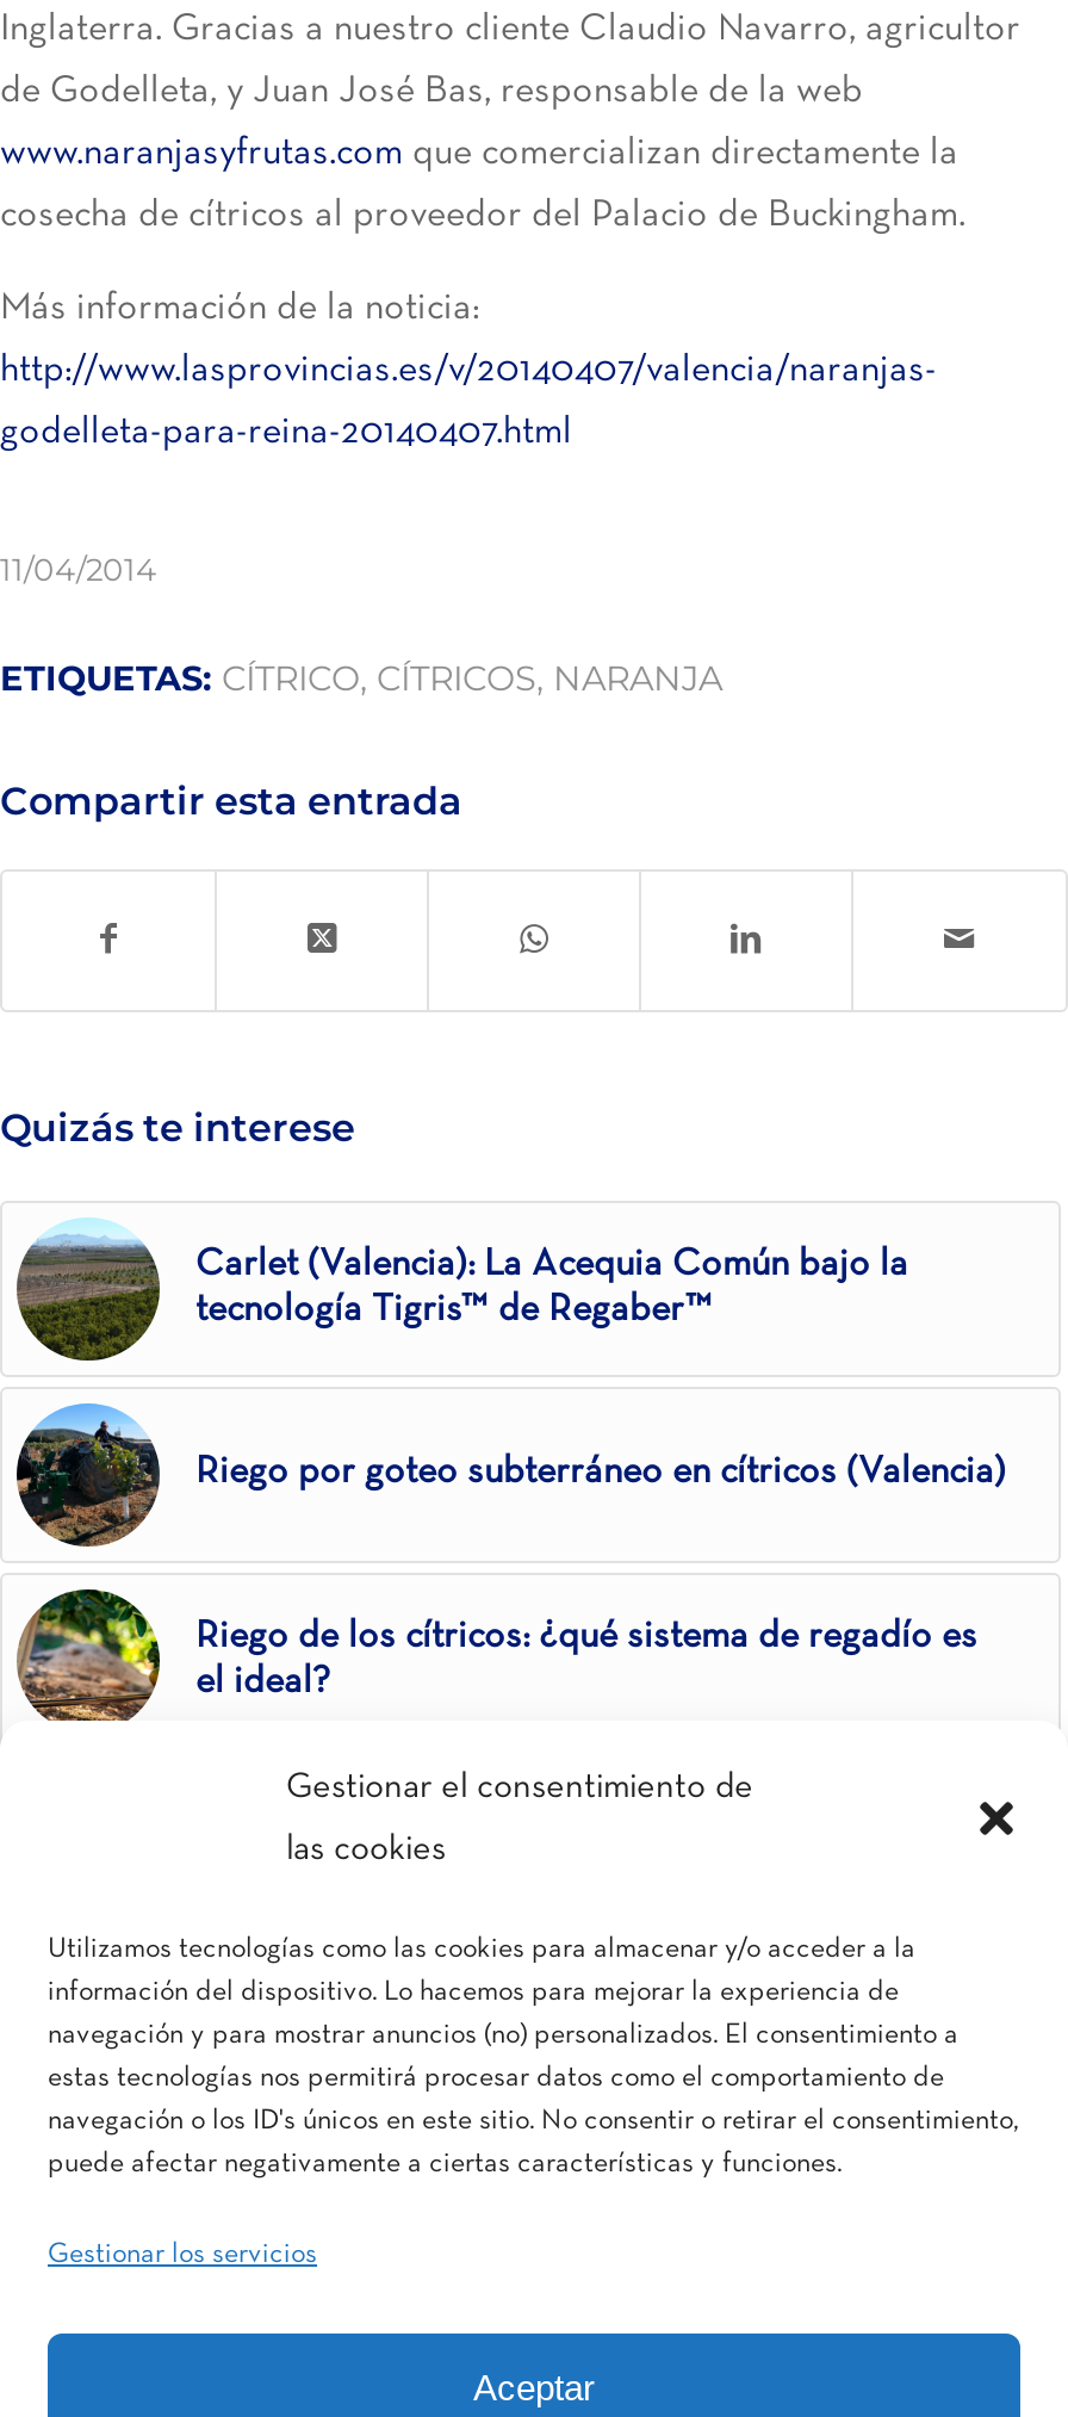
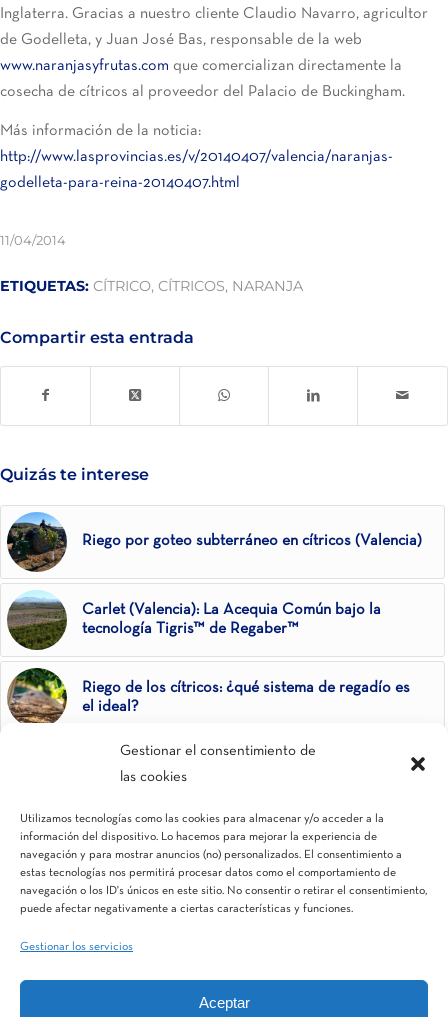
moved down: [image] | Carlet (Valencia): La Acequia Común bajo la | tecnología Tigris™ de Regaber™

moved up: [image] | Riego por goteo subterráneo en cítricos (Valencia)
